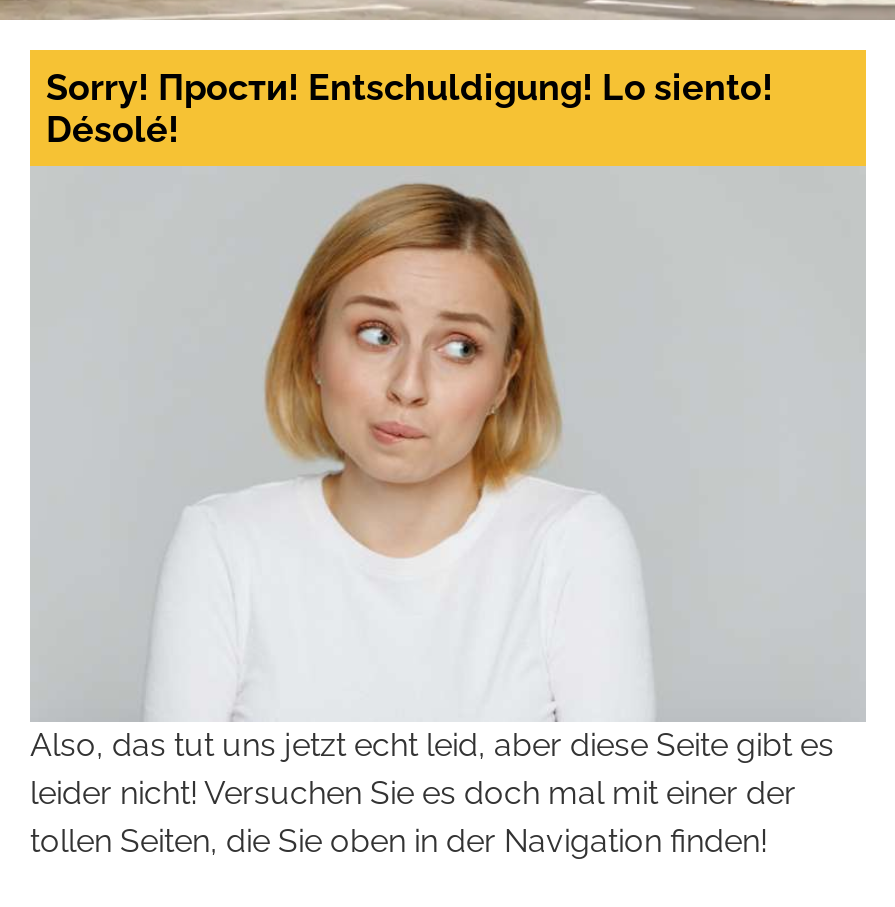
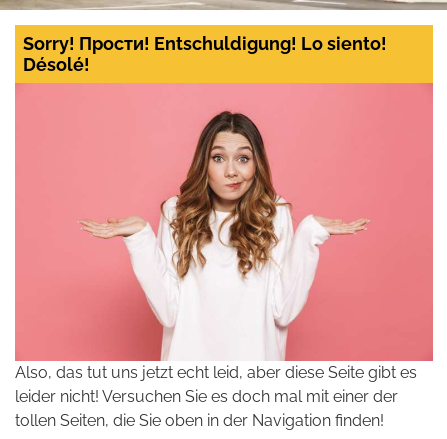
- [image]
+ [image]
